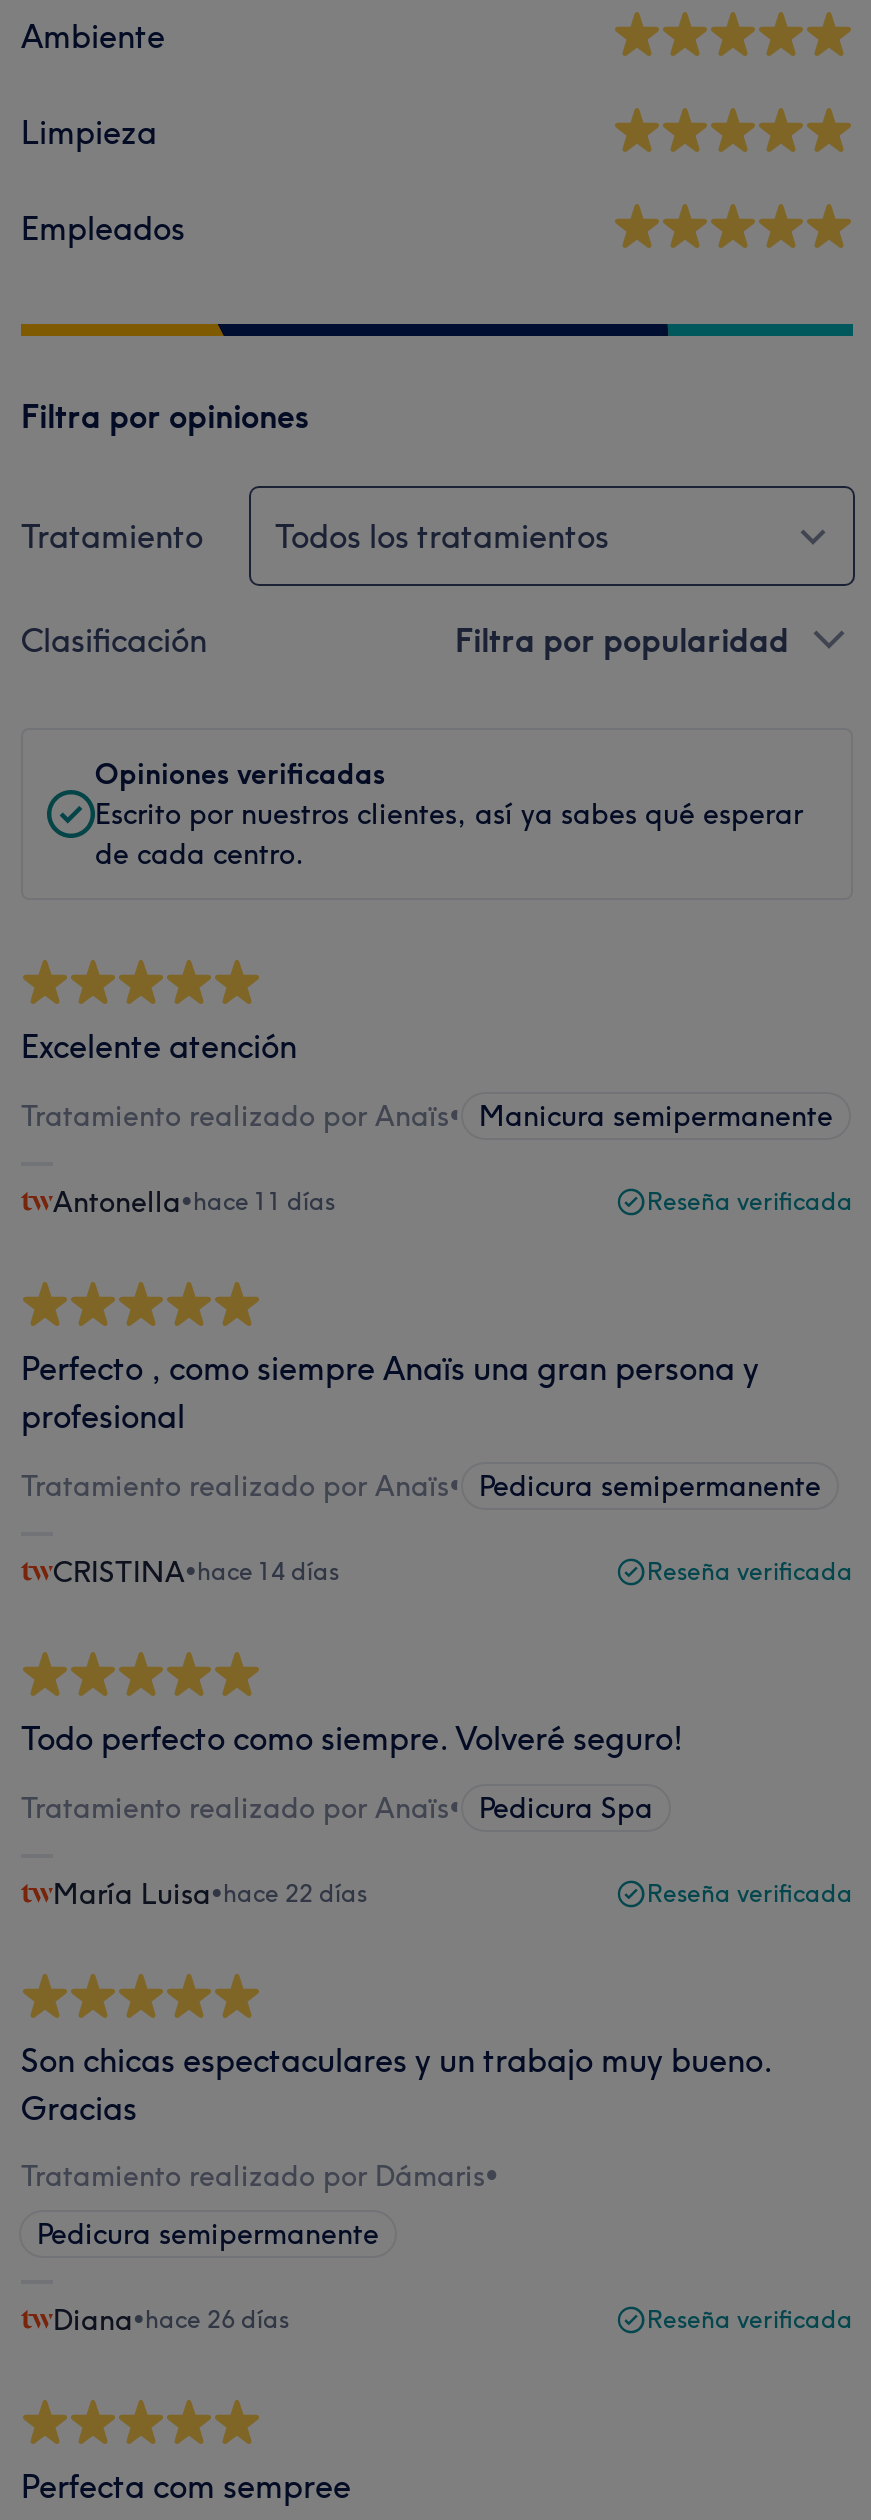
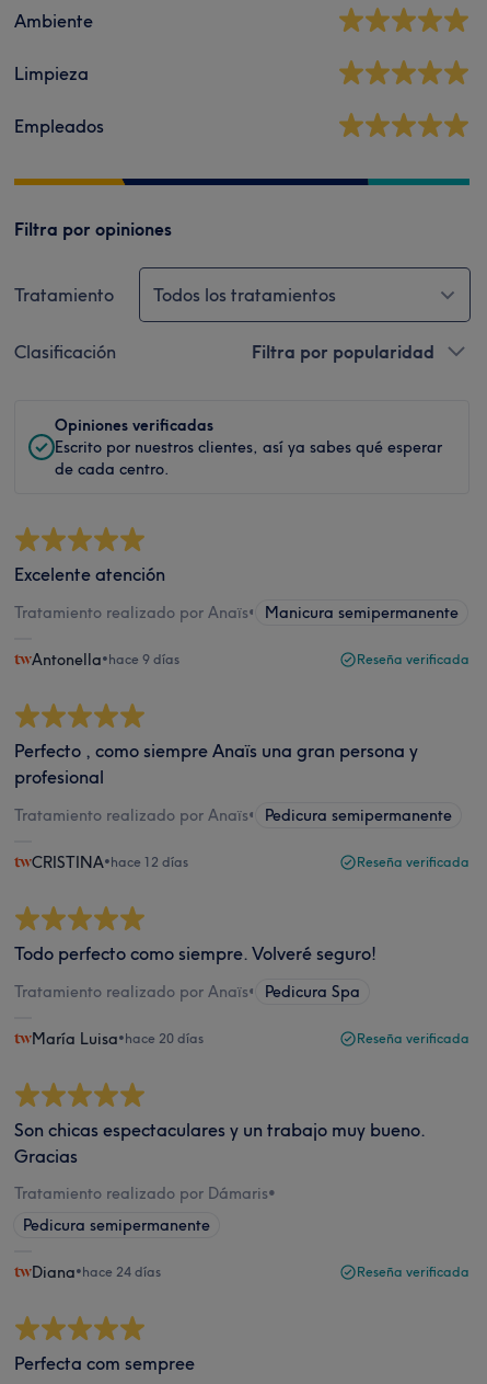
- Antonella•hace 11 días
+ Antonella•hace 9 días

- CRISTINA•hace 14 días
+ CRISTINA•hace 12 días

- María Luisa•hace 22 días
+ María Luisa•hace 20 días

- Diana•hace 26 días
+ Diana•hace 24 días
